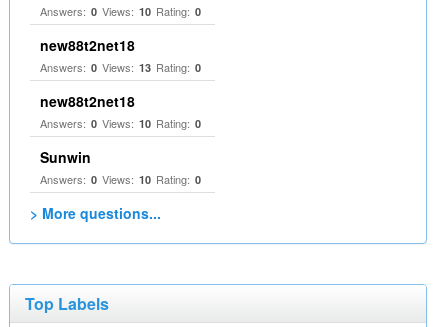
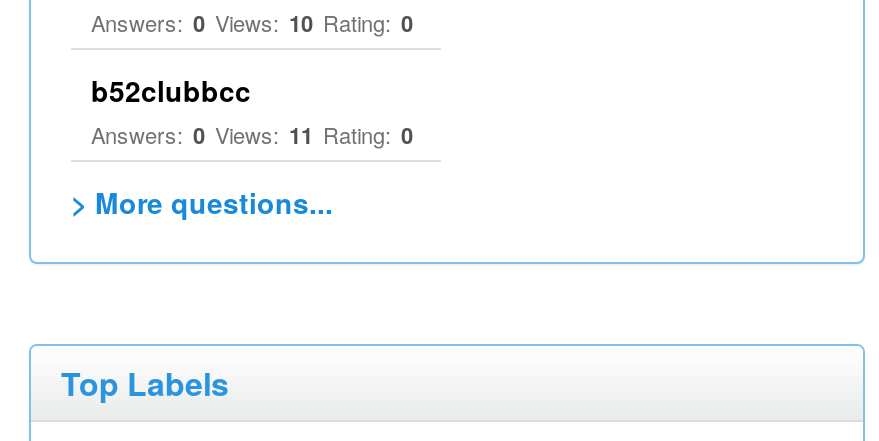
- new88t2net18
- Answers: 0 Views: 13 Rating: 0
- new88t2net18
- Answers: 0 Views: 10 Rating: 0
- Sunwin
- Answers: 0 Views: 10 Rating: 0
+ b52clubbcc
+ Answers: 0 Views: 11 Rating: 0
